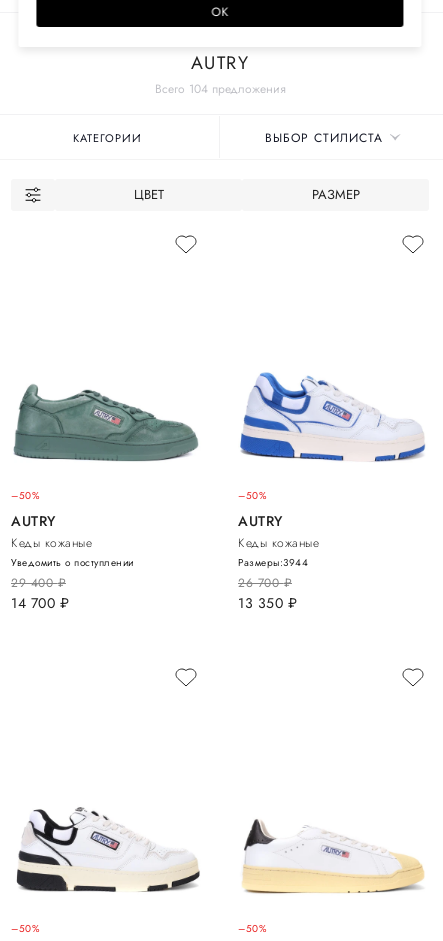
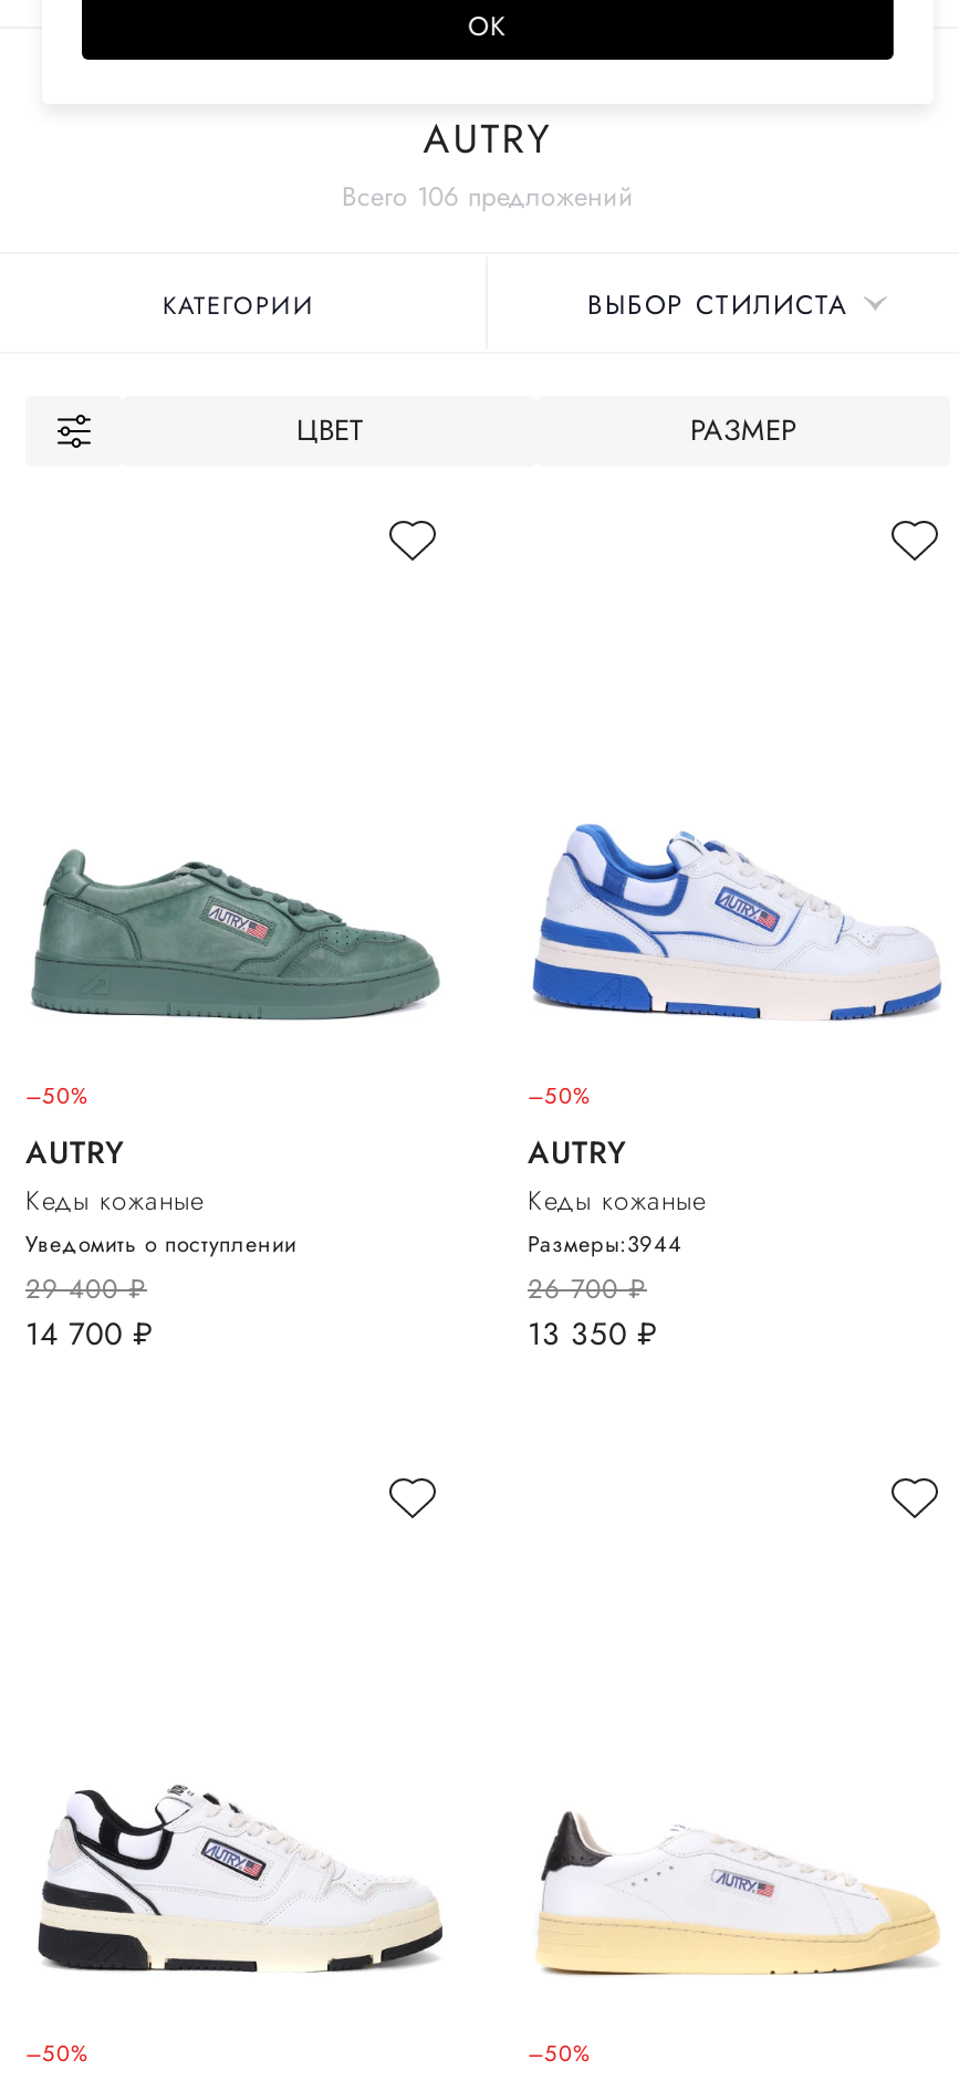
- Всего 104 предложения
+ Всего 106 предложений
